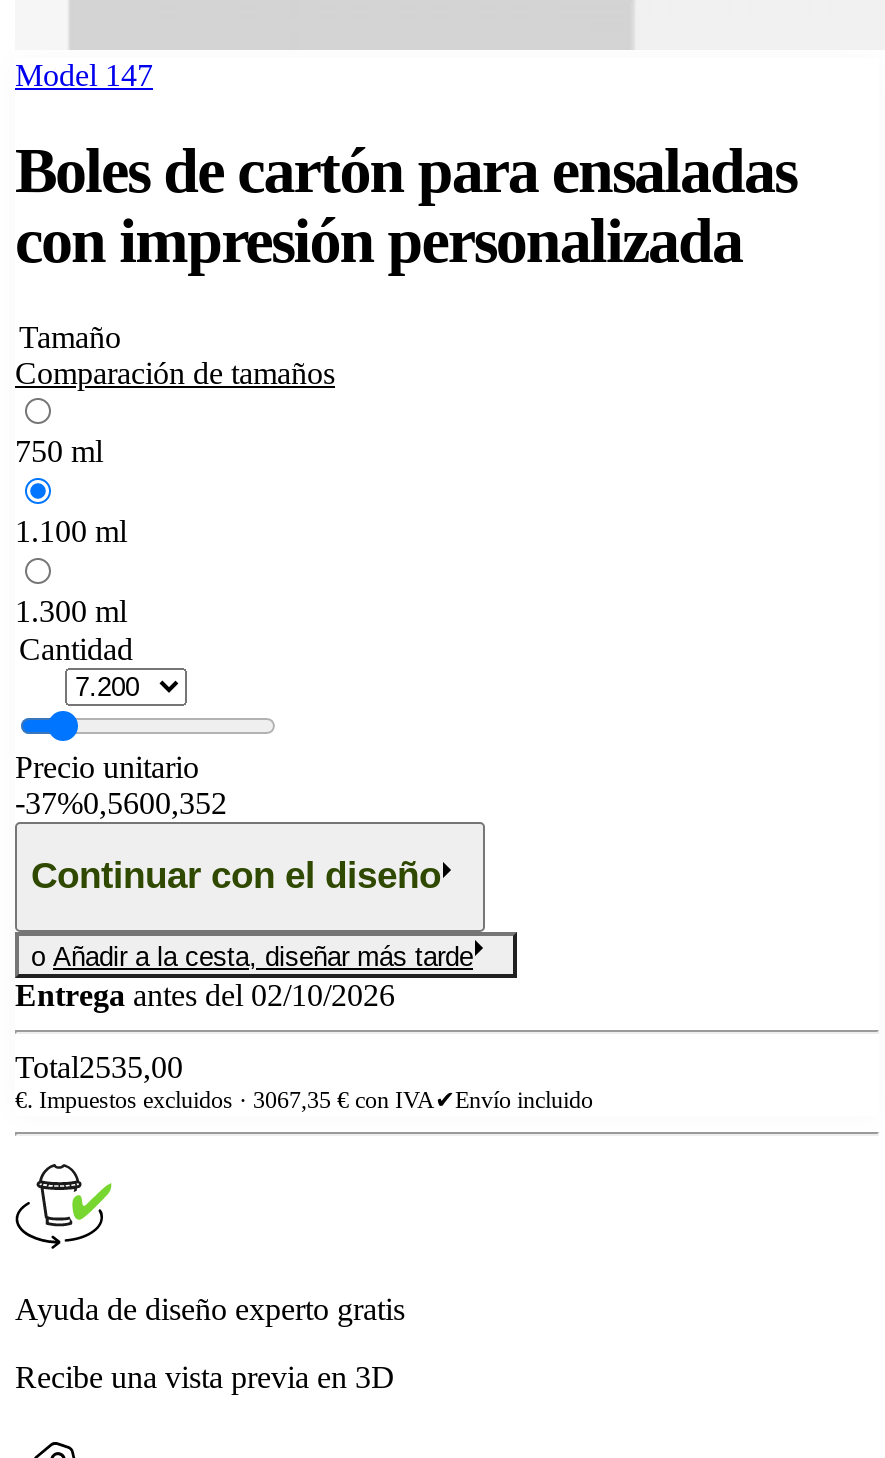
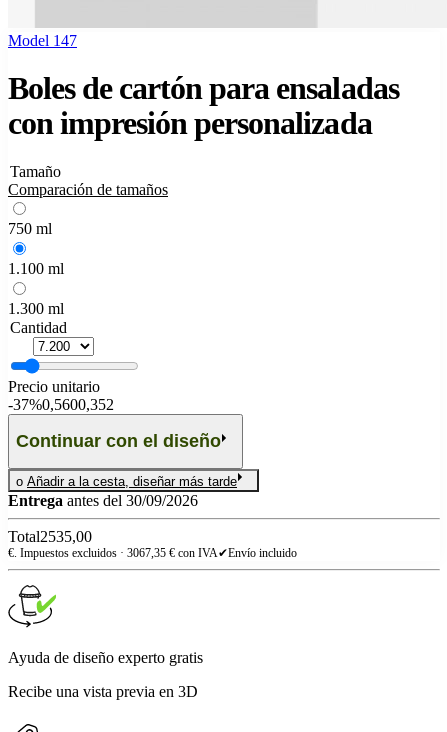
- Entregaantes del 02/10/2026
+ Entregaantes del 30/09/2026
